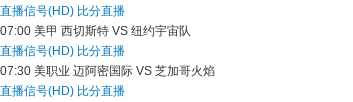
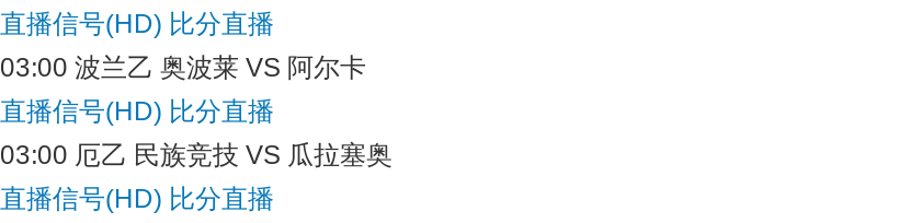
- 07:00 美甲西切斯特 VS 纽约宇宙队
+ 03:00 波兰乙奥波莱 VS 阿尔卡

- 07:30 美职业迈阿密国际 VS 芝加哥火焰
+ 03:00 厄乙民族竞技 VS 瓜拉塞奥
